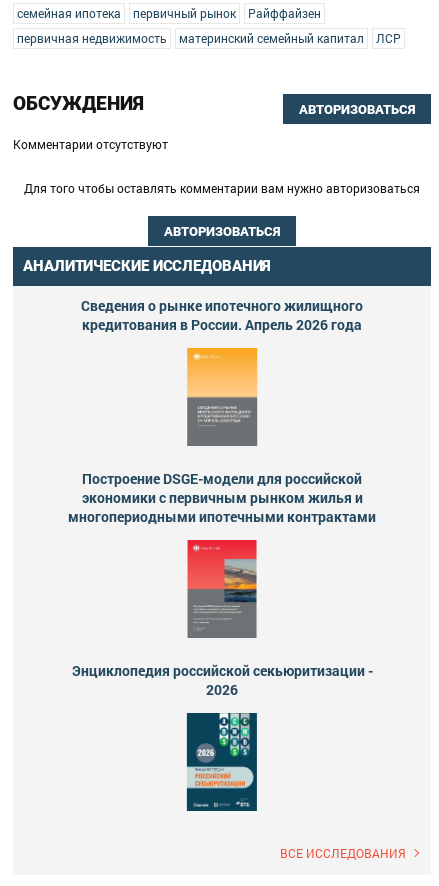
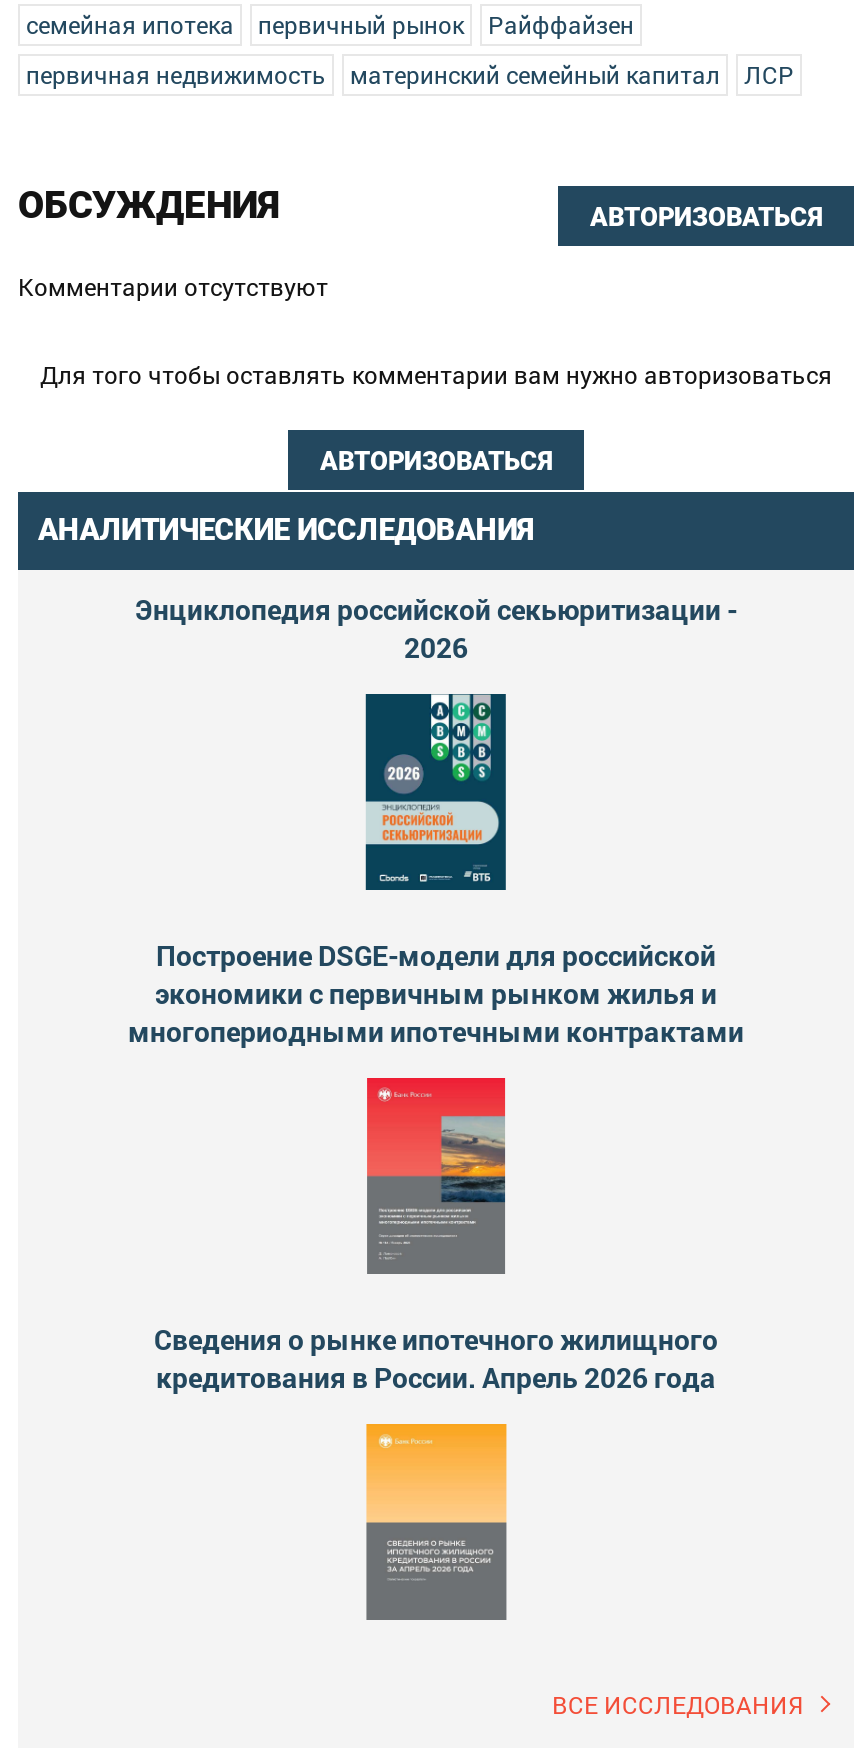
moved down: Сведения о рынке ипотечного жилищного | кредитования в России. Апрель 2026 года

moved down: [image]

moved up: Энциклопедия российской секьюритизации - | 2026

moved up: [image]
